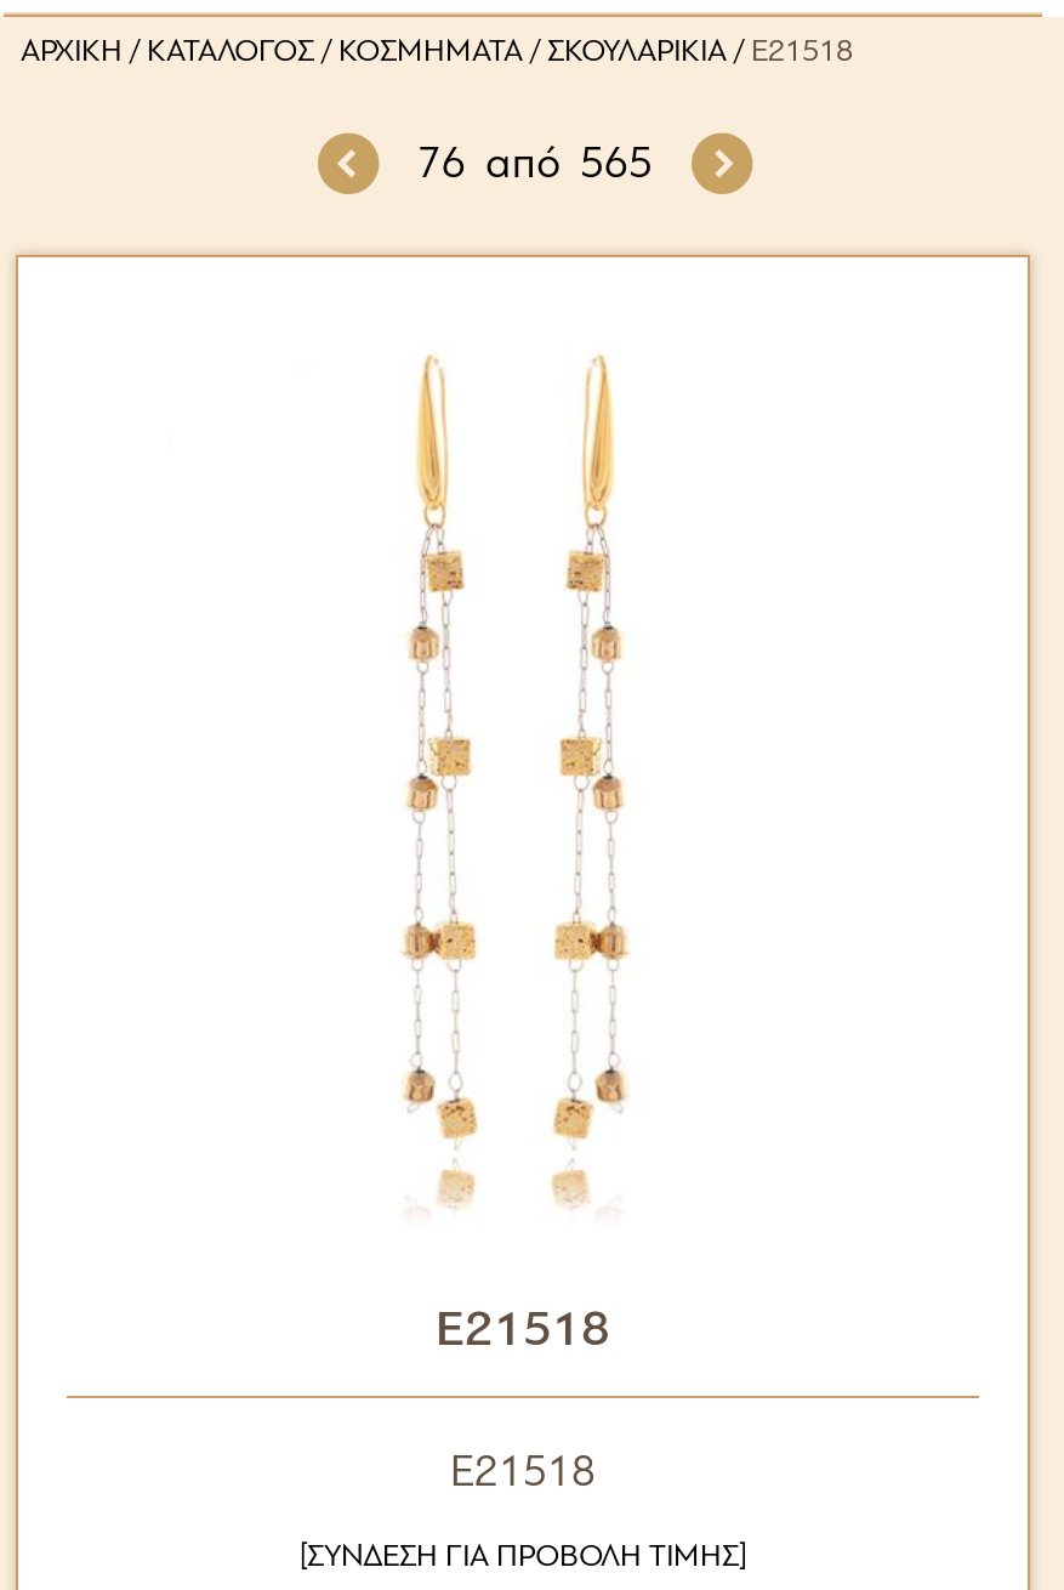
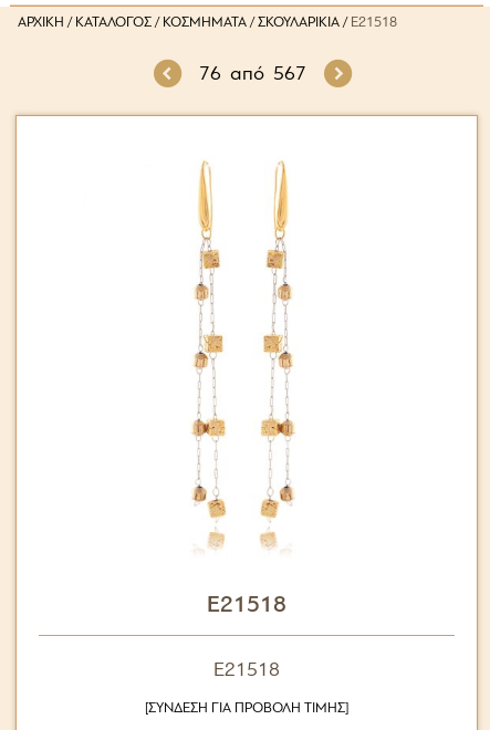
- 76 από 565
+ 76 από 567
